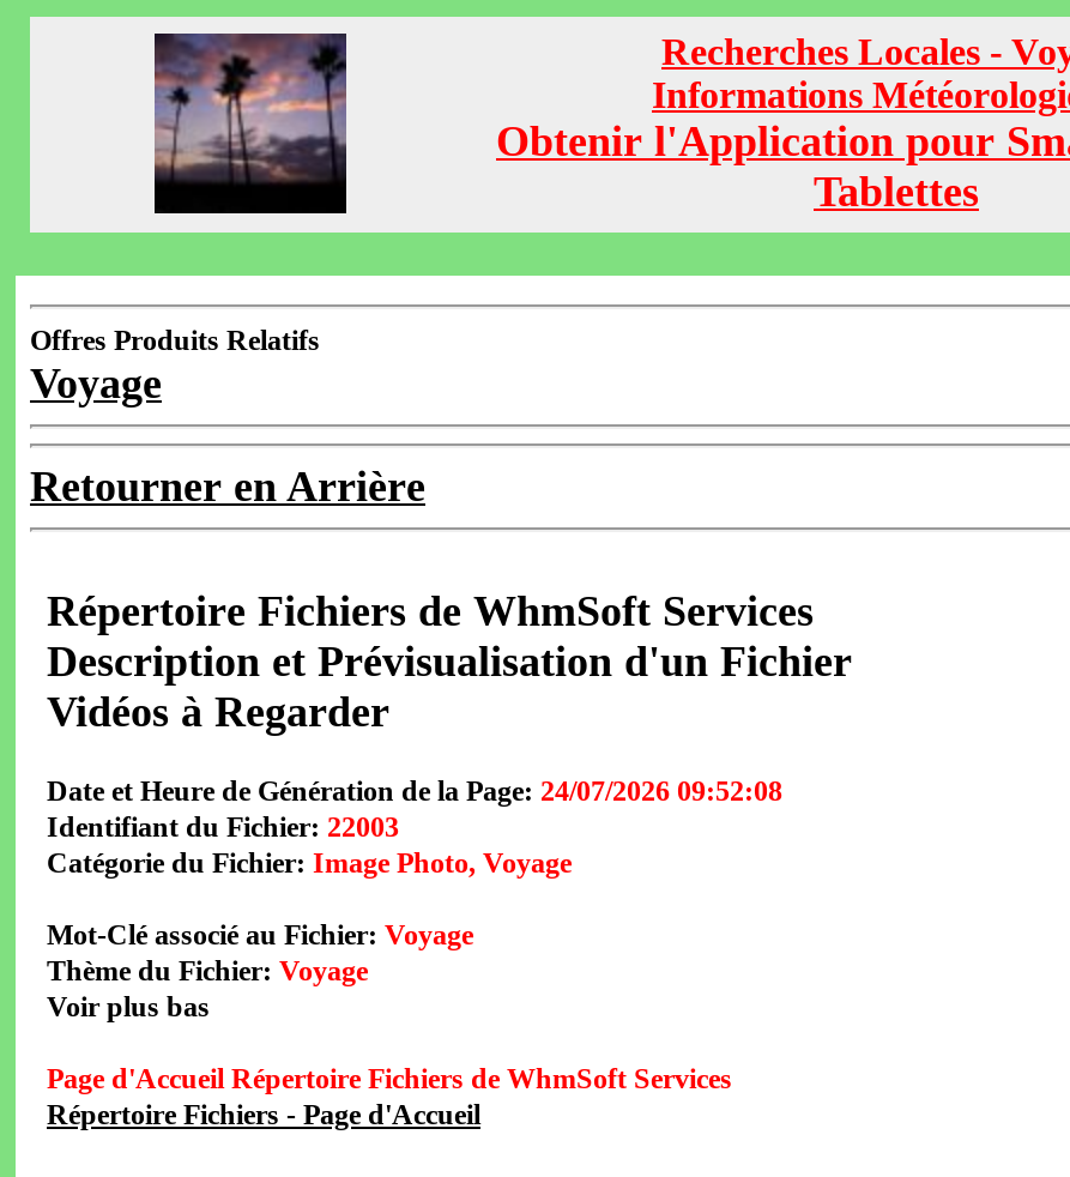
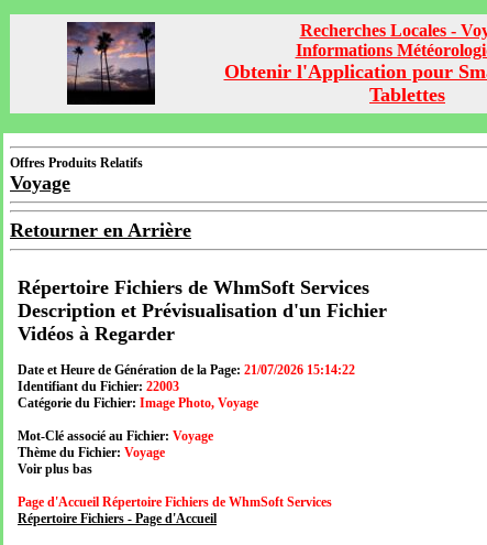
- Date et Heure de Génération de la Page: 24/07/2026 09:52:08
+ Date et Heure de Génération de la Page: 21/07/2026 15:14:22
